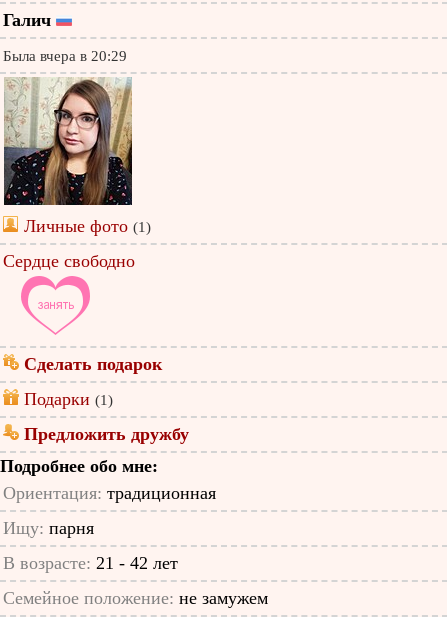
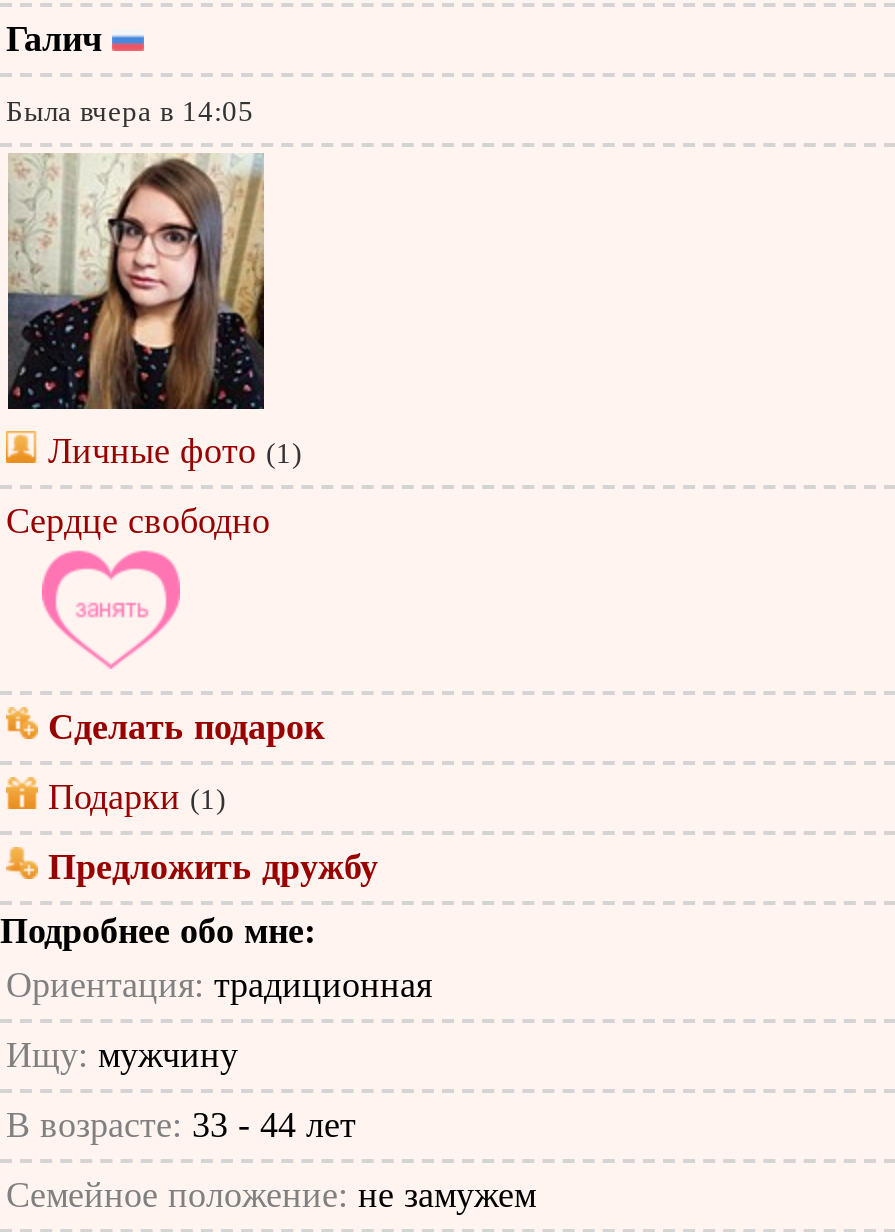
- Была вчера в 20:29
+ Была вчера в 14:05

- Ищу: парня
+ Ищу: мужчину

- В возрасте: 21 - 42 лет
+ В возрасте: 33 - 44 лет
